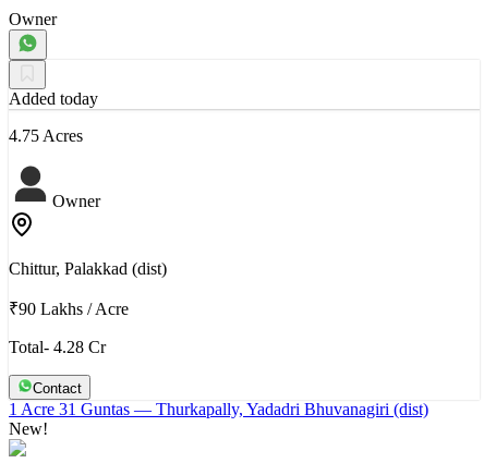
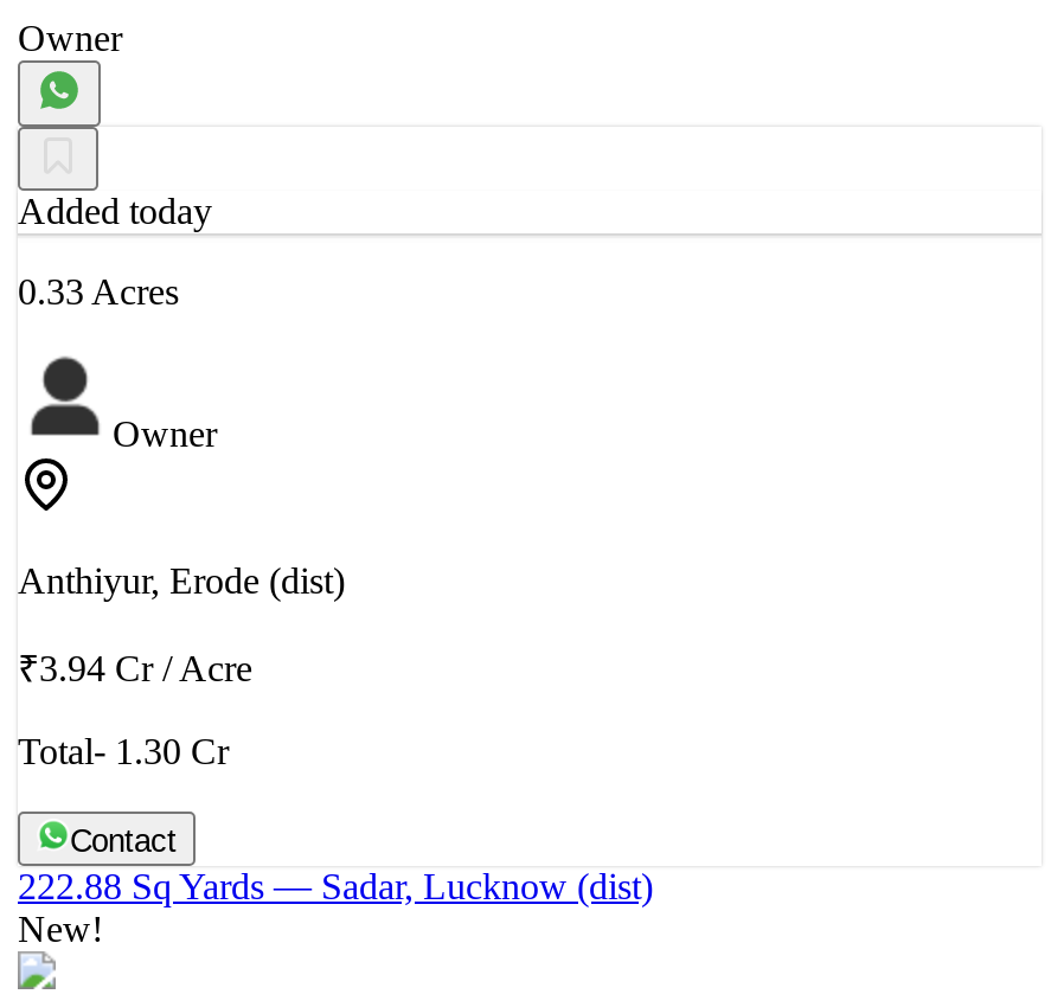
- 4.75 Acres
+ 0.33 Acres

- Chittur, Palakkad (dist)
+ Anthiyur, Erode (dist)

- ₹90 Lakhs / Acre
+ ₹3.94 Cr / Acre

- Total- 4.28 Cr
+ Total- 1.30 Cr

- 1 Acre 31 Guntas — Thurkapally, Yadadri Bhuvanagiri (dist)
+ 222.88 Sq Yards — Sadar, Lucknow (dist)
